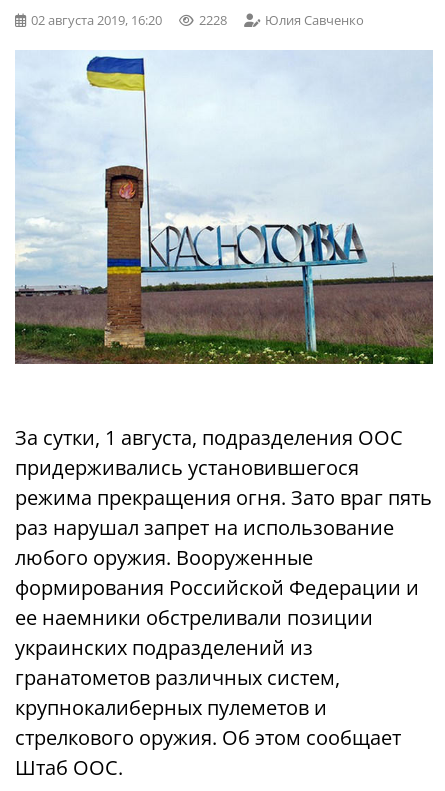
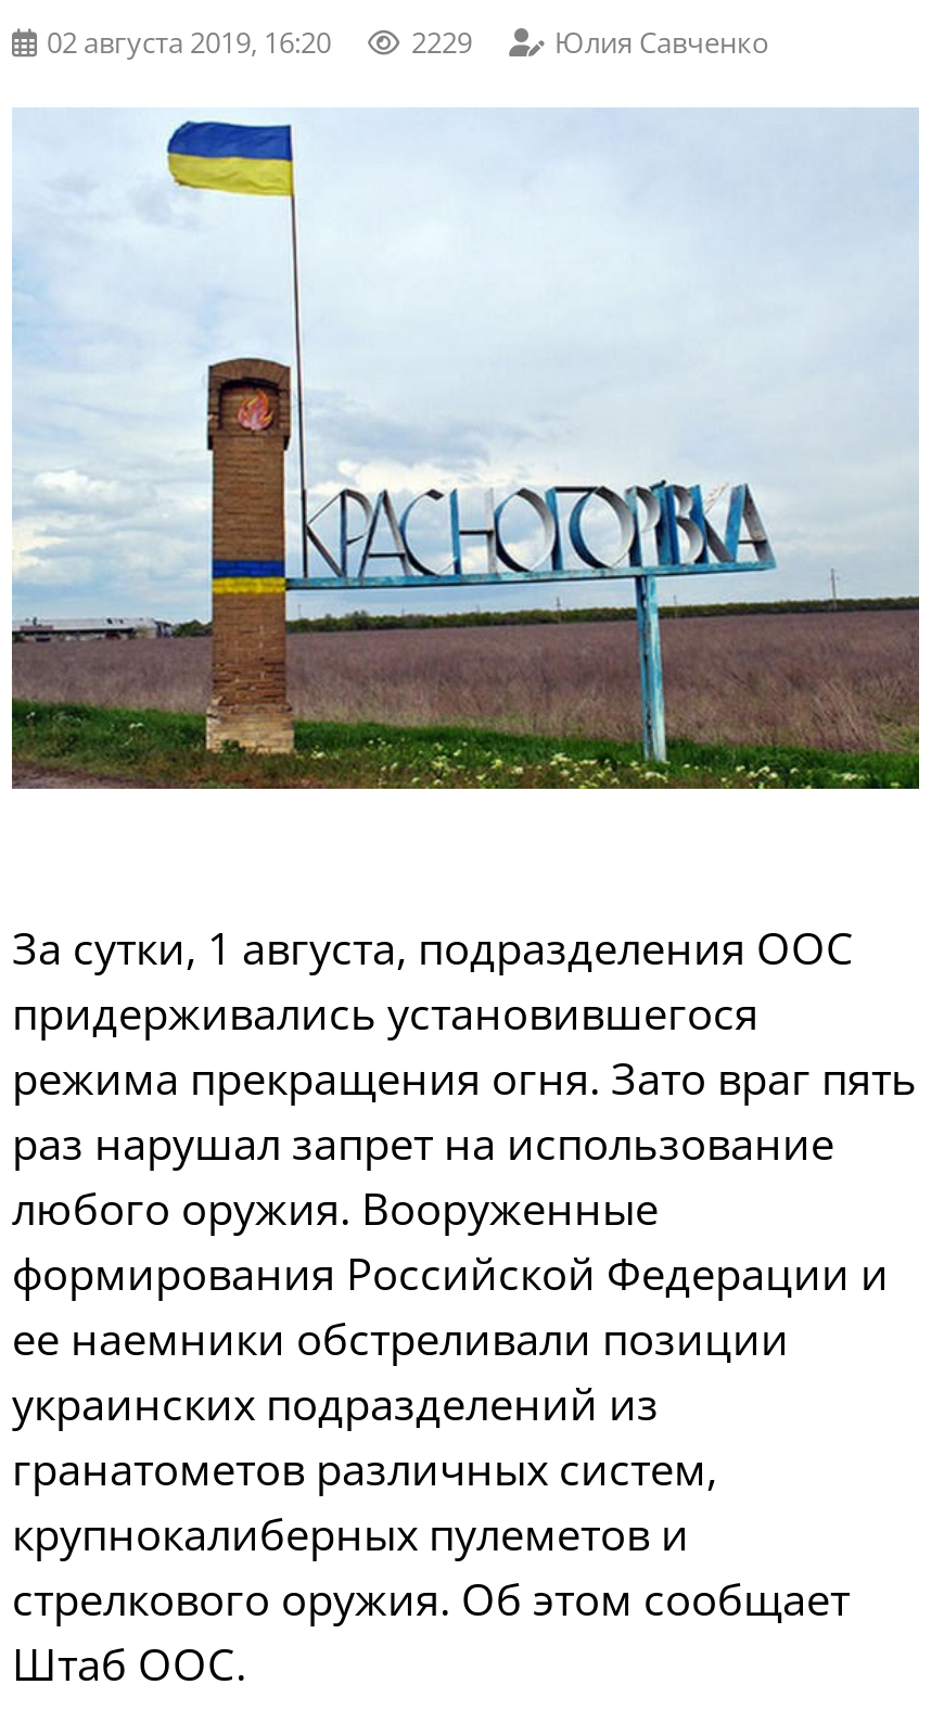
- 2228
+ 2229
